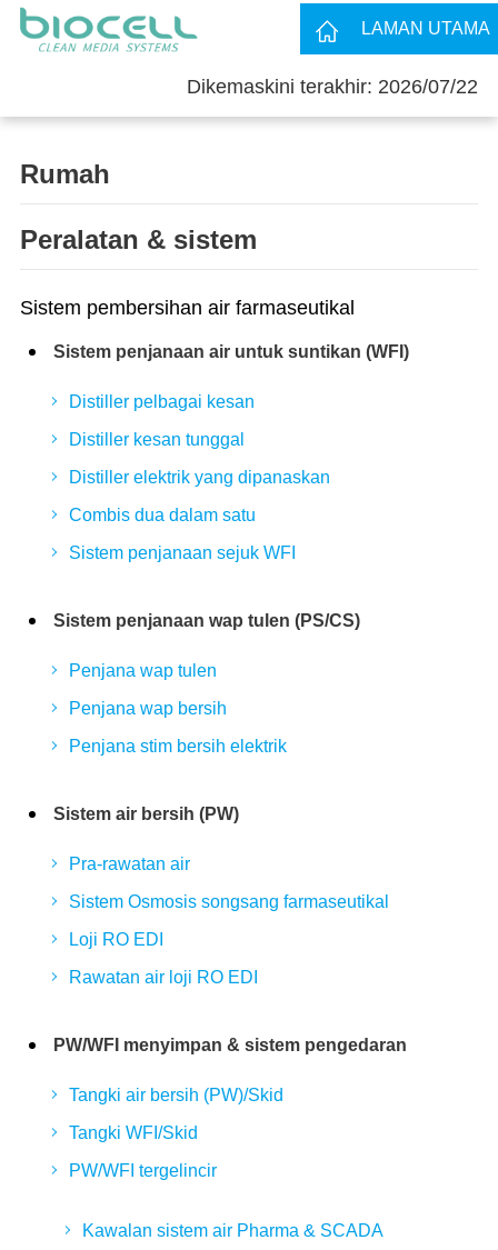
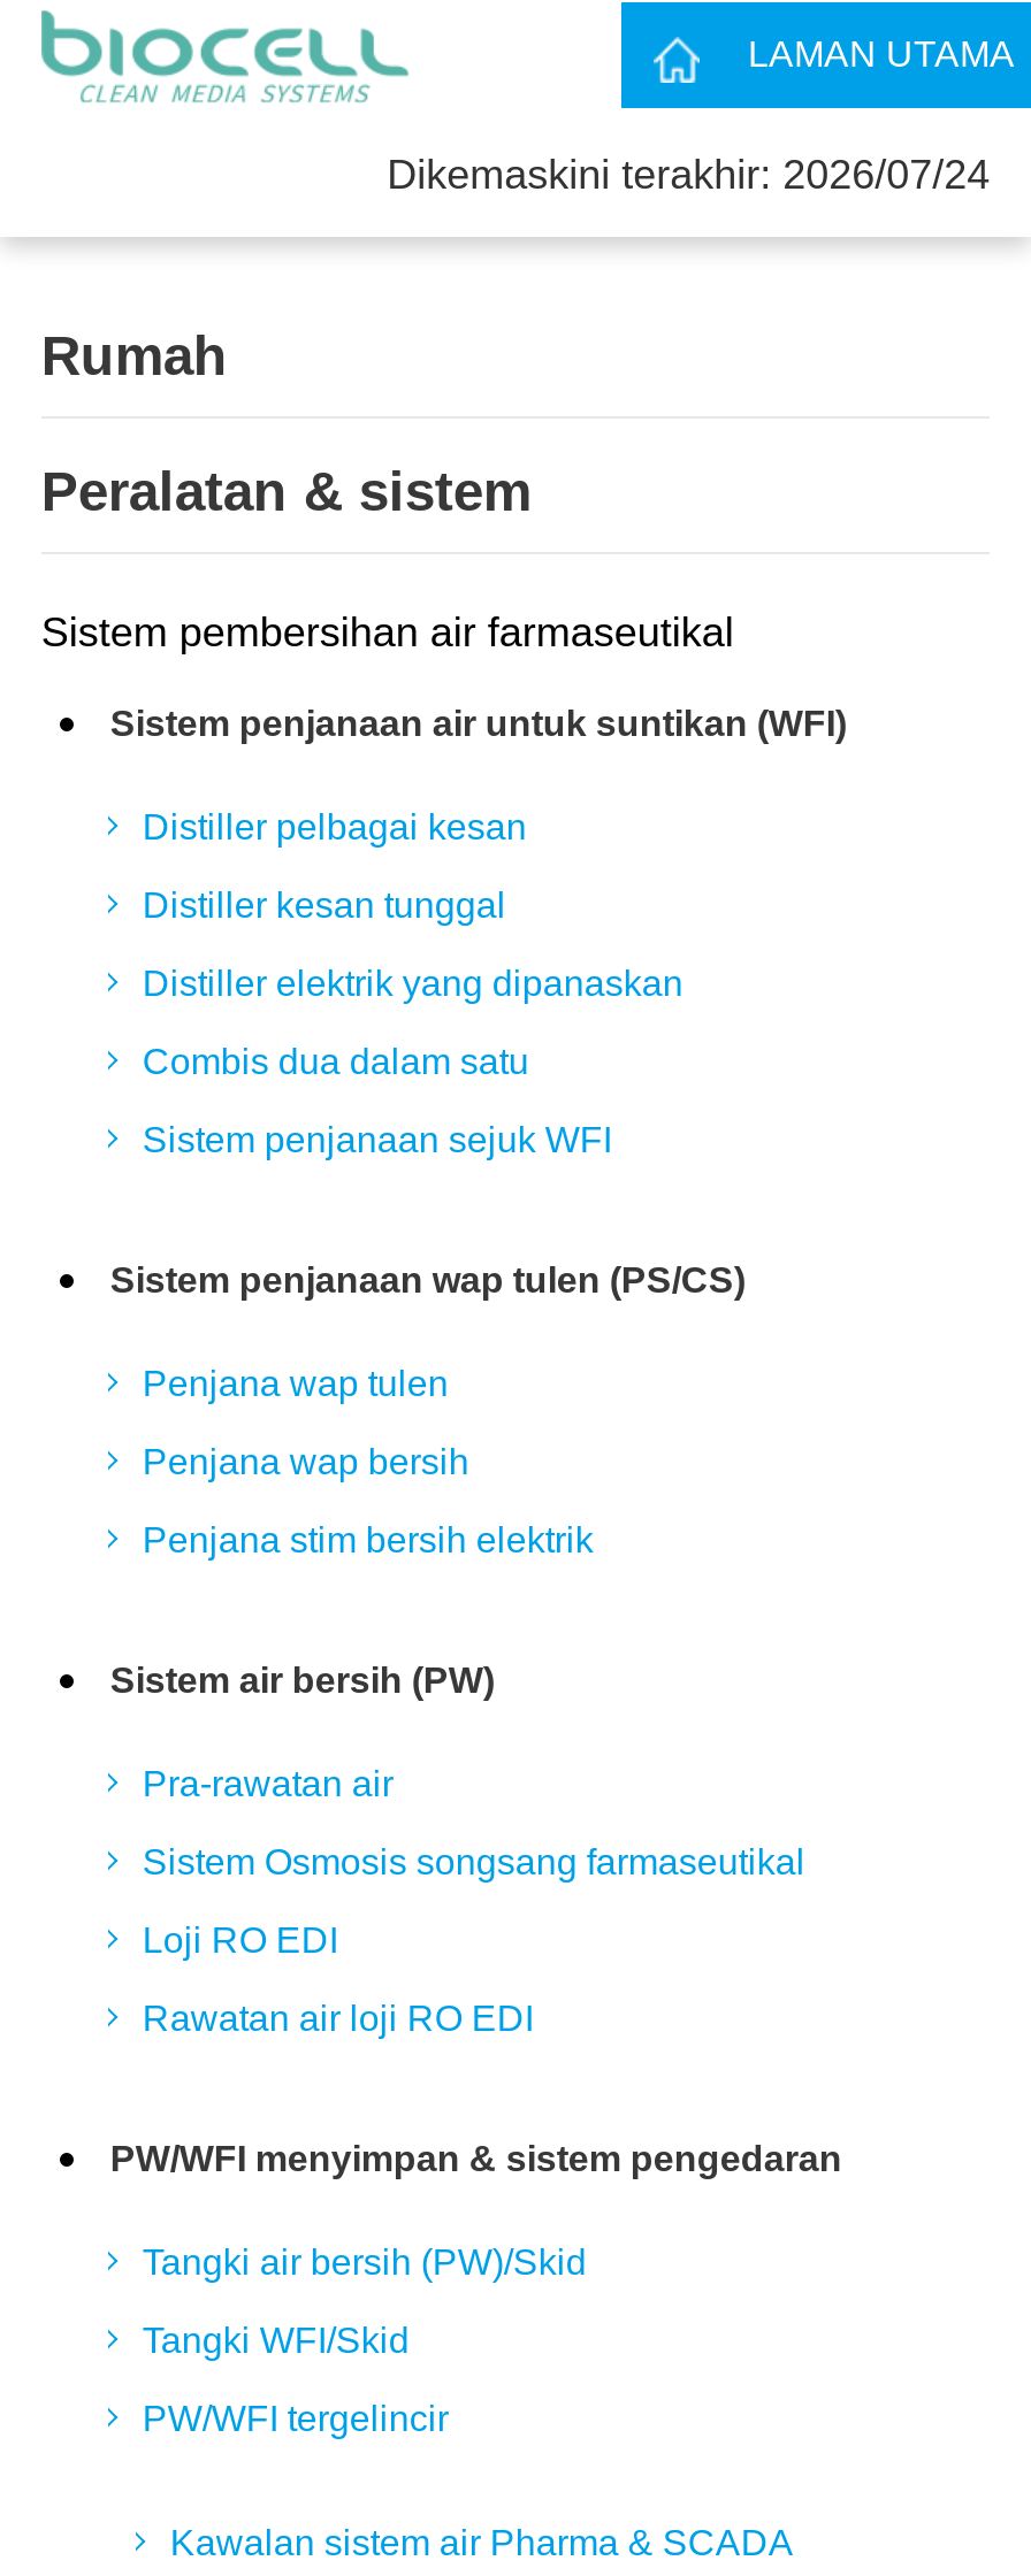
- Dikemaskini terakhir: 2026/07/22
+ Dikemaskini terakhir: 2026/07/24
